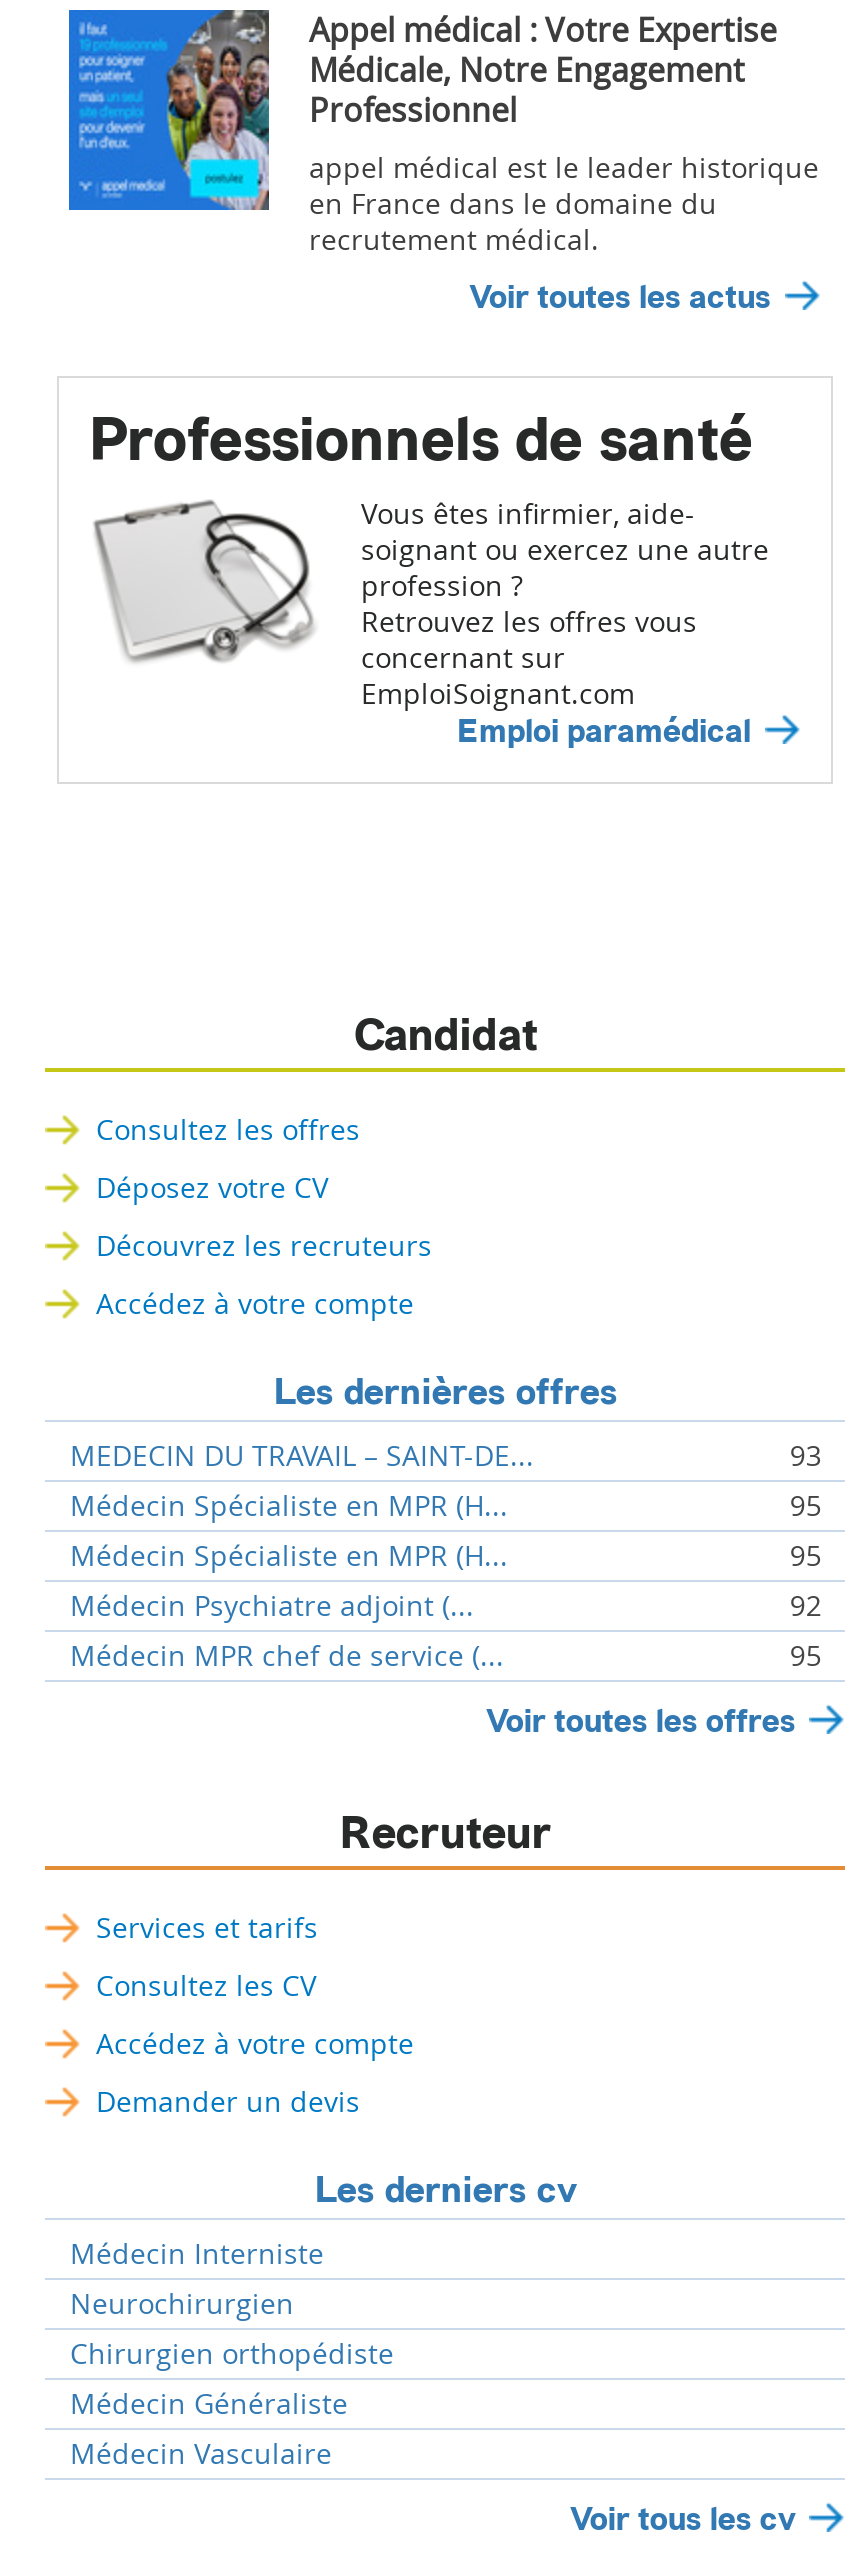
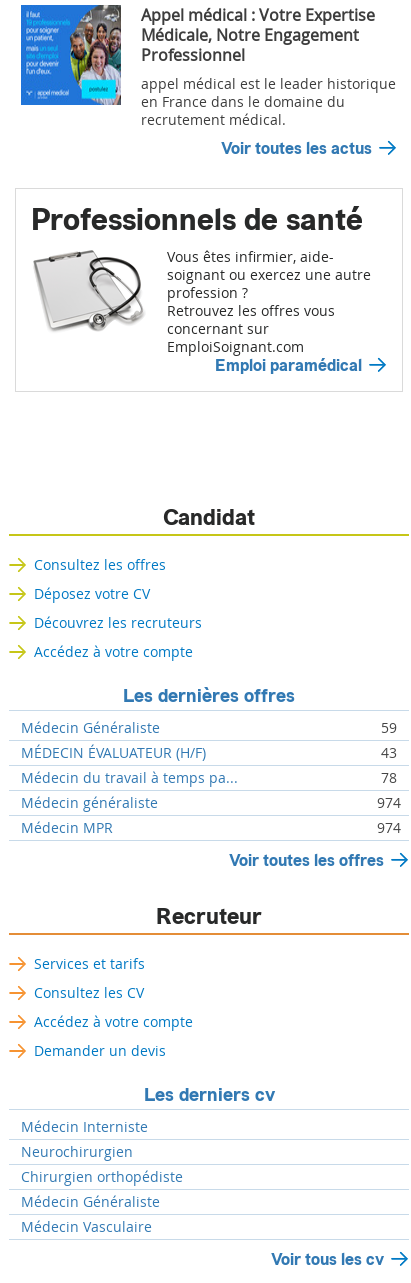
- MEDECIN DU TRAVAIL – SAINT-DE...
- 93
- Médecin Spécialiste en MPR (H...
- 95
- Médecin Spécialiste en MPR (H...
- 95
- Médecin Psychiatre adjoint (...
- 92
- Médecin MPR chef de service (...
- 95
+ Médecin Généraliste
+ 59
+ MÉDECIN ÉVALUATEUR (H/F)
+ 43
+ Médecin du travail à temps pa...
+ 78
+ Médecin généraliste
+ 974
+ Médecin MPR
+ 974
